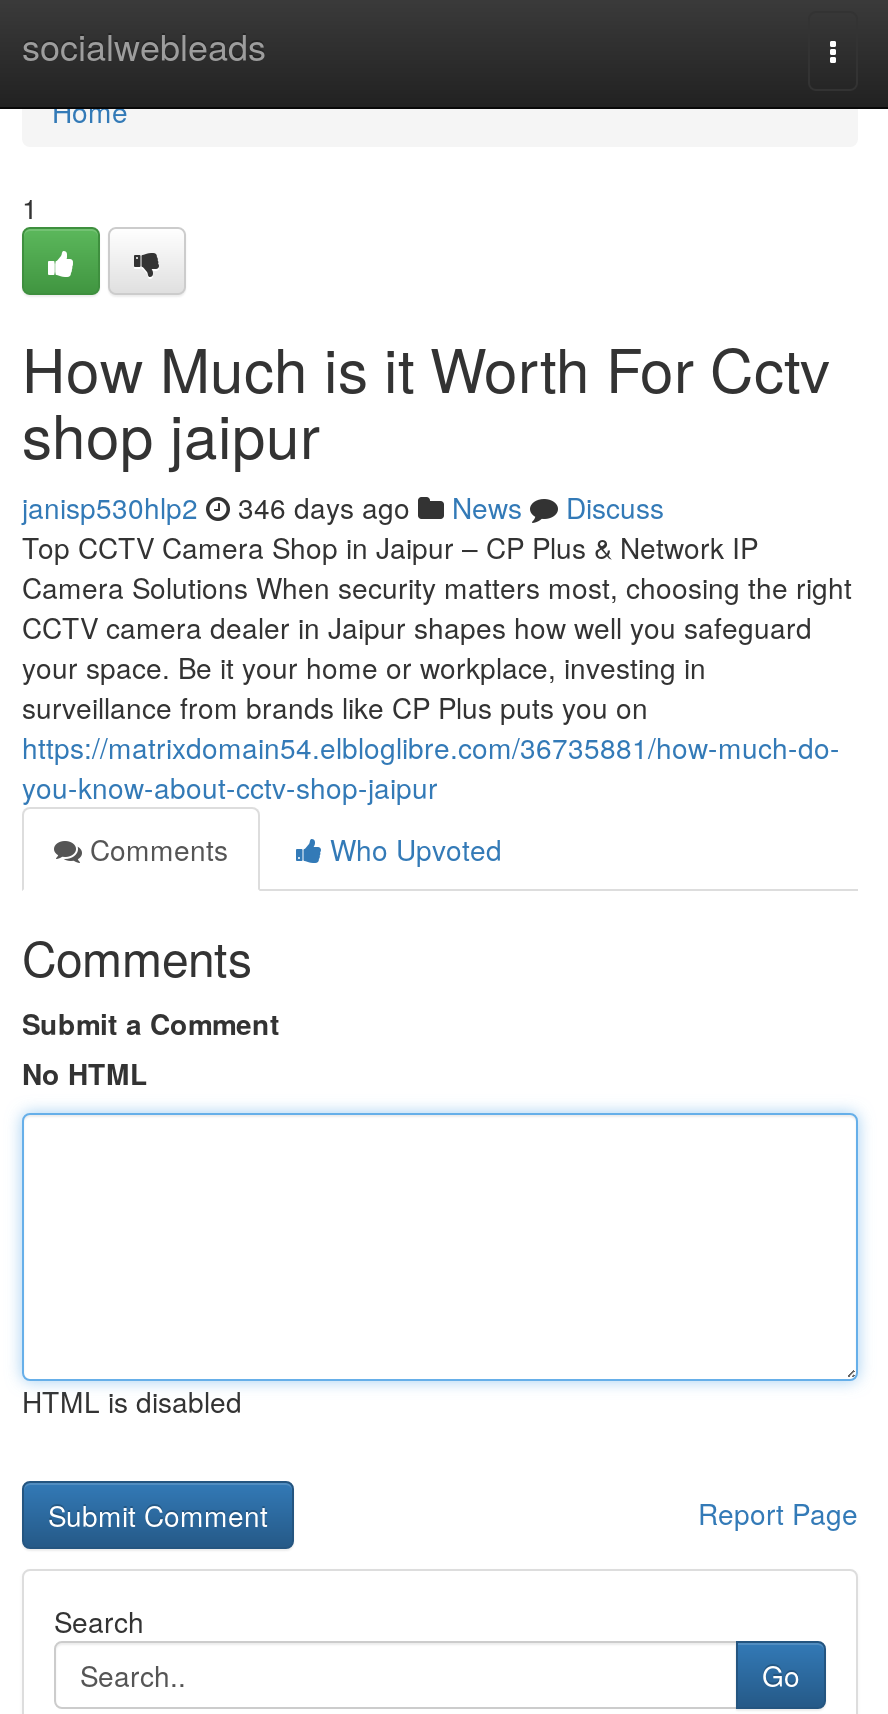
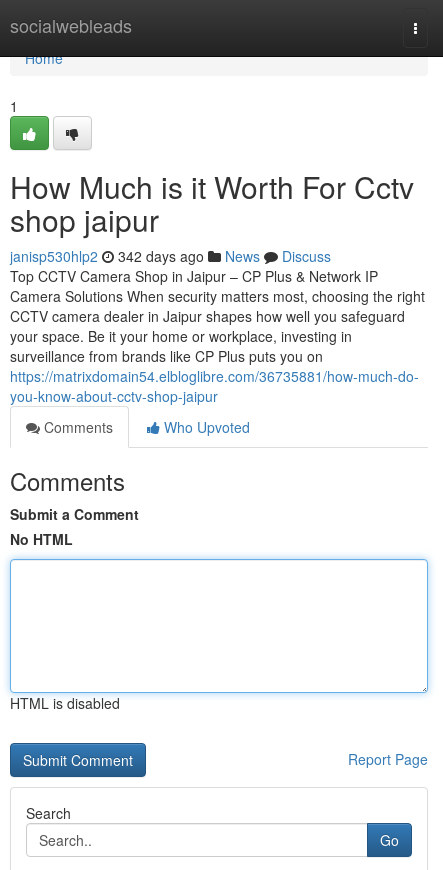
- janisp530hlp2 346 days ago News Discuss
+ janisp530hlp2 342 days ago News Discuss
